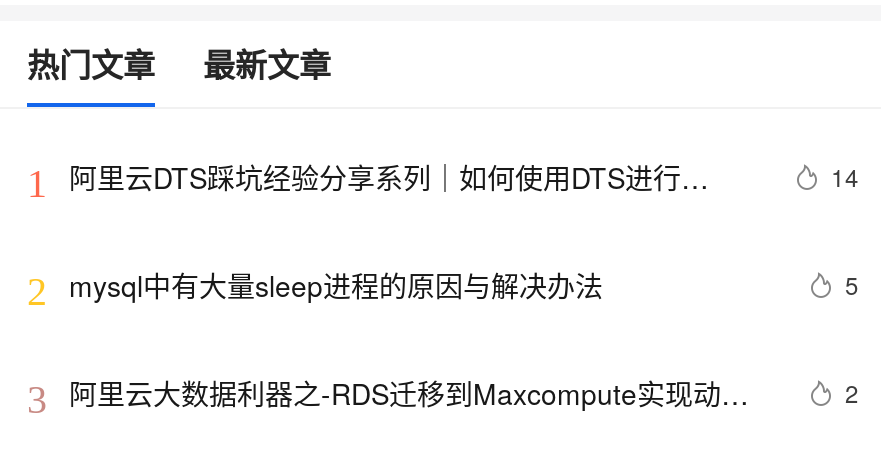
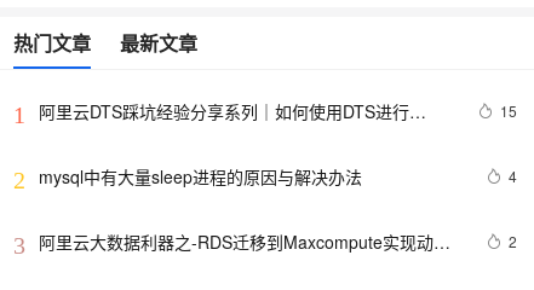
- 14
+ 15

- 5
+ 4
